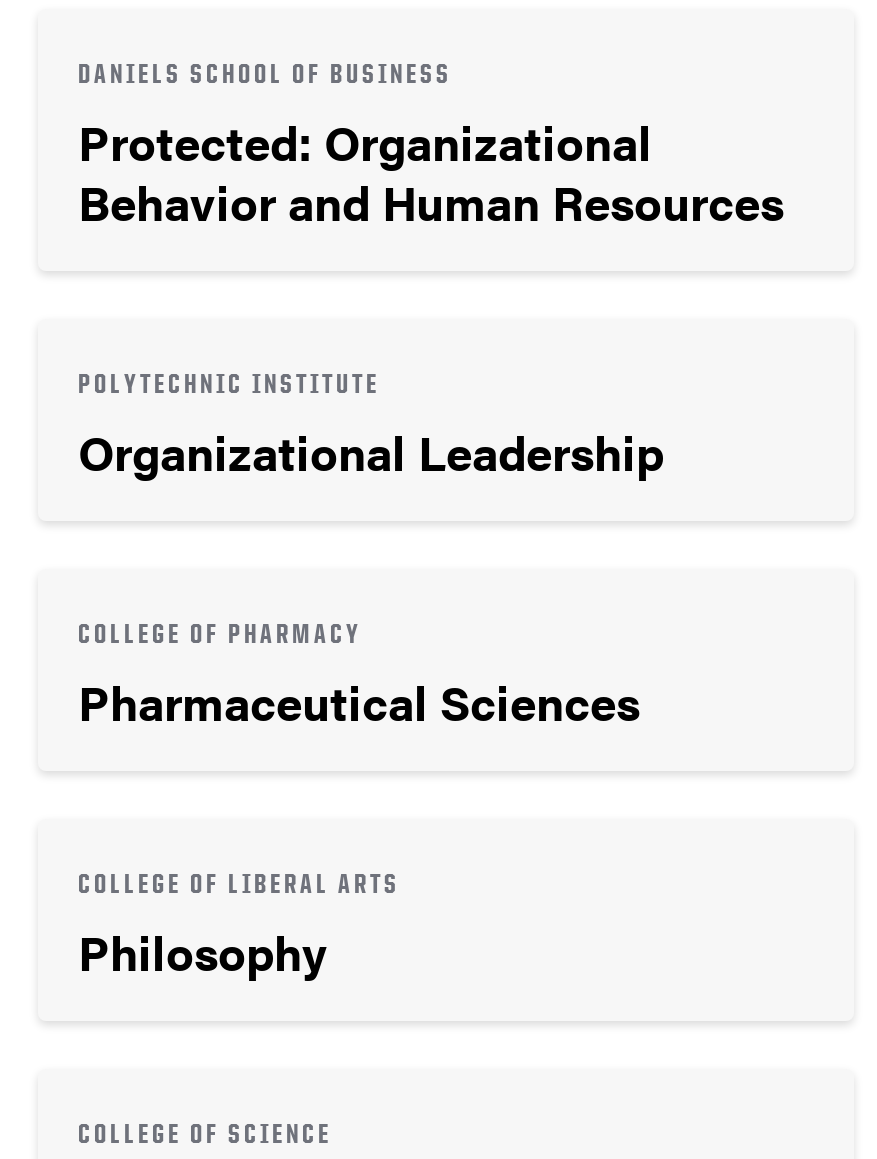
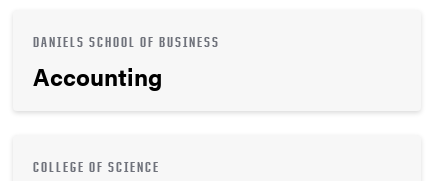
- Protected: Organizational
- Behavior and Human Resources
- POLYTECHNIC INSTITUTE
- Organizational Leadership
- COLLEGE OF PHARMACY
- Pharmaceutical Sciences
- COLLEGE OF LIBERAL ARTS
- Philosophy
+ Accounting
